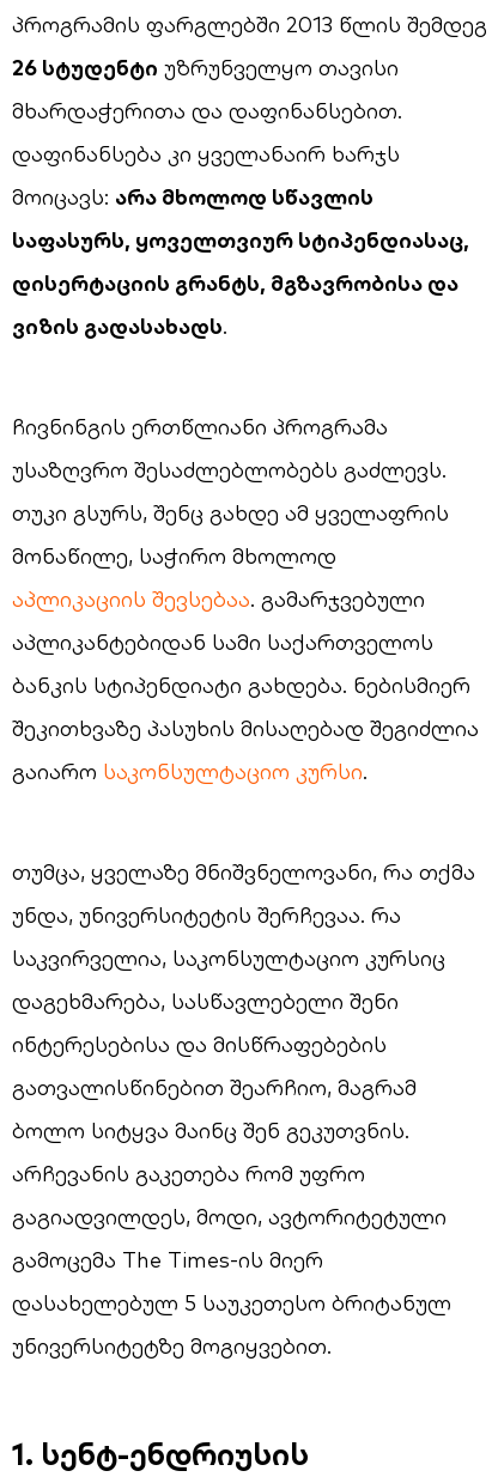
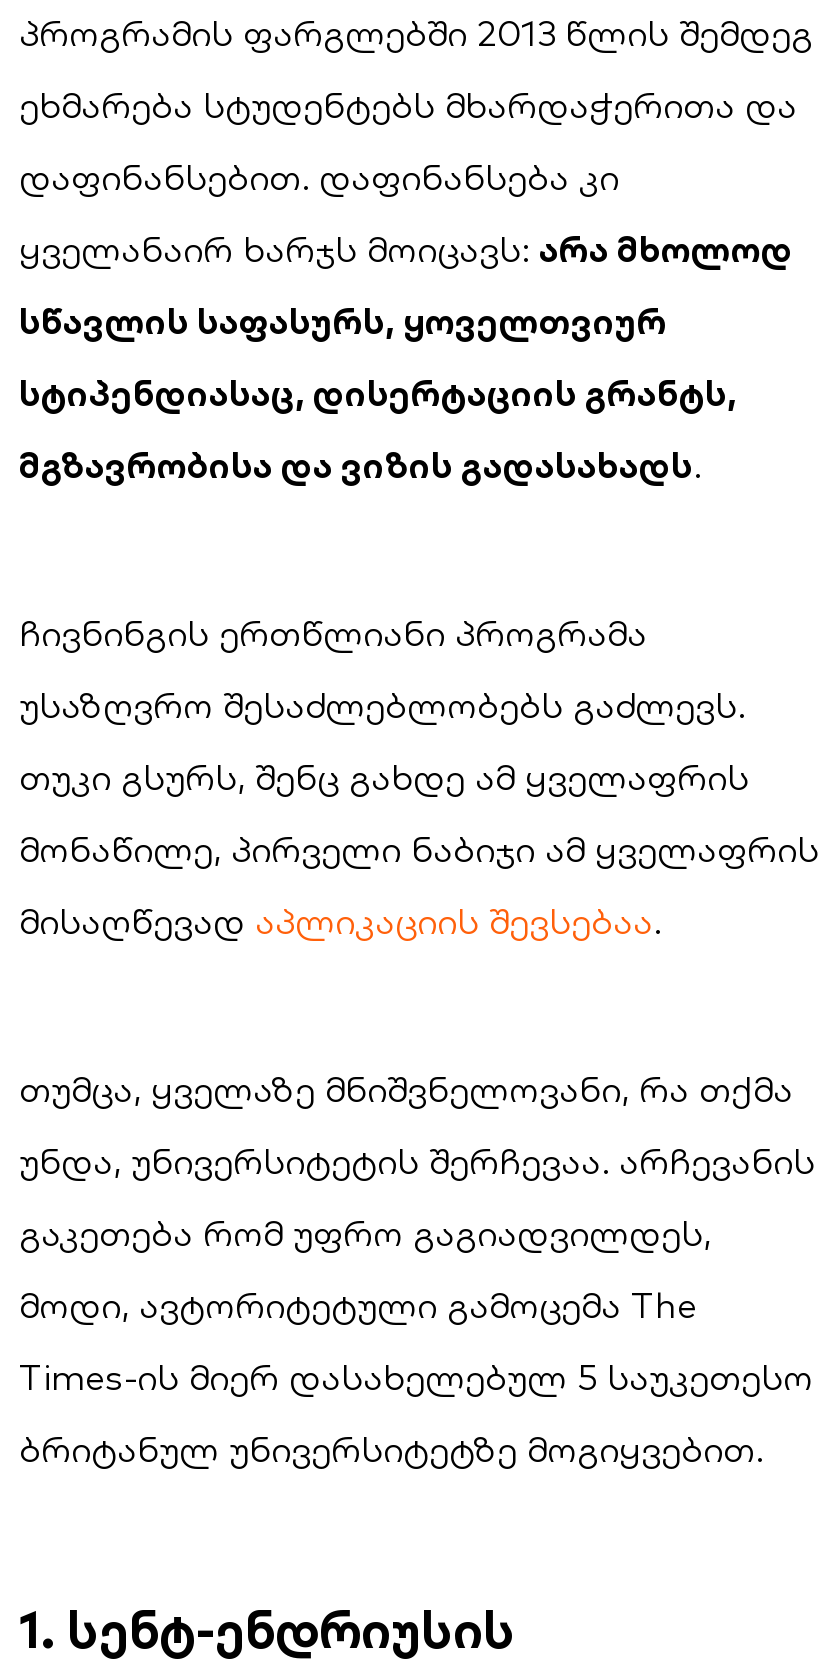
- 26 სტუდენტი უზრუნველყო თავისი
- მხარდაჭერითა და დაფინანსებით.
- დაფინანსება კი ყველანაირ ხარჯს
- მოიცავს: არა მხოლოდ სწავლის
- საფასურს, ყოველთვიურ სტიპენდიასაც,
- დისერტაციის გრანტს, მგზავრობისა და
- ვიზის გადასახადს.
+ ეხმარება სტუდენტებს მხარდაჭერითა და
+ დაფინანსებით. დაფინანსება კი
+ ყველანაირ ხარჯს მოიცავს: არა მხოლოდ
+ სწავლის საფასურს, ყოველთვიურ
+ სტიპენდიასაც, დისერტაციის გრანტს,
+ მგზავრობისა და ვიზის გადასახადს.

- მონაწილე, საჭირო მხოლოდ
- აპლიკაციის შევსებაა. გამარჯვებული
- აპლიკანტებიდან სამი საქართველოს
- ბანკის სტიპენდიატი გახდება. ნებისმიერ
- შეკითხვაზე პასუხის მისაღებად შეგიძლია
- გაიარო საკონსულტაციო კურსი.
+ მონაწილე, პირველი ნაბიჯი ამ ყველაფრის
+ მისაღწევად აპლიკაციის შევსებაა.

- უნდა, უნივერსიტეტის შერჩევაა. რა
- საკვირველია, საკონსულტაციო კურსიც
- დაგეხმარება, სასწავლებელი შენი
- ინტერესებისა და მისწრაფებების
- გათვალისწინებით შეარჩიო, მაგრამ
- ბოლო სიტყვა მაინც შენ გეკუთვნის.
- არჩევანის გაკეთება რომ უფრო
- გაგიადვილდეს, მოდი, ავტორიტეტული
- გამოცემა The Times-ის მიერ
- დასახელებულ 5 საუკეთესო ბრიტანულ
- უნივერსიტეტზე მოგიყვებით.
+ უნდა, უნივერსიტეტის შერჩევაა. არჩევანის
+ გაკეთება რომ უფრო გაგიადვილდეს,
+ მოდი, ავტორიტეტული გამოცემა The
+ Times-ის მიერ დასახელებულ 5 საუკეთესო
+ ბრიტანულ უნივერსიტეტზე მოგიყვებით.
